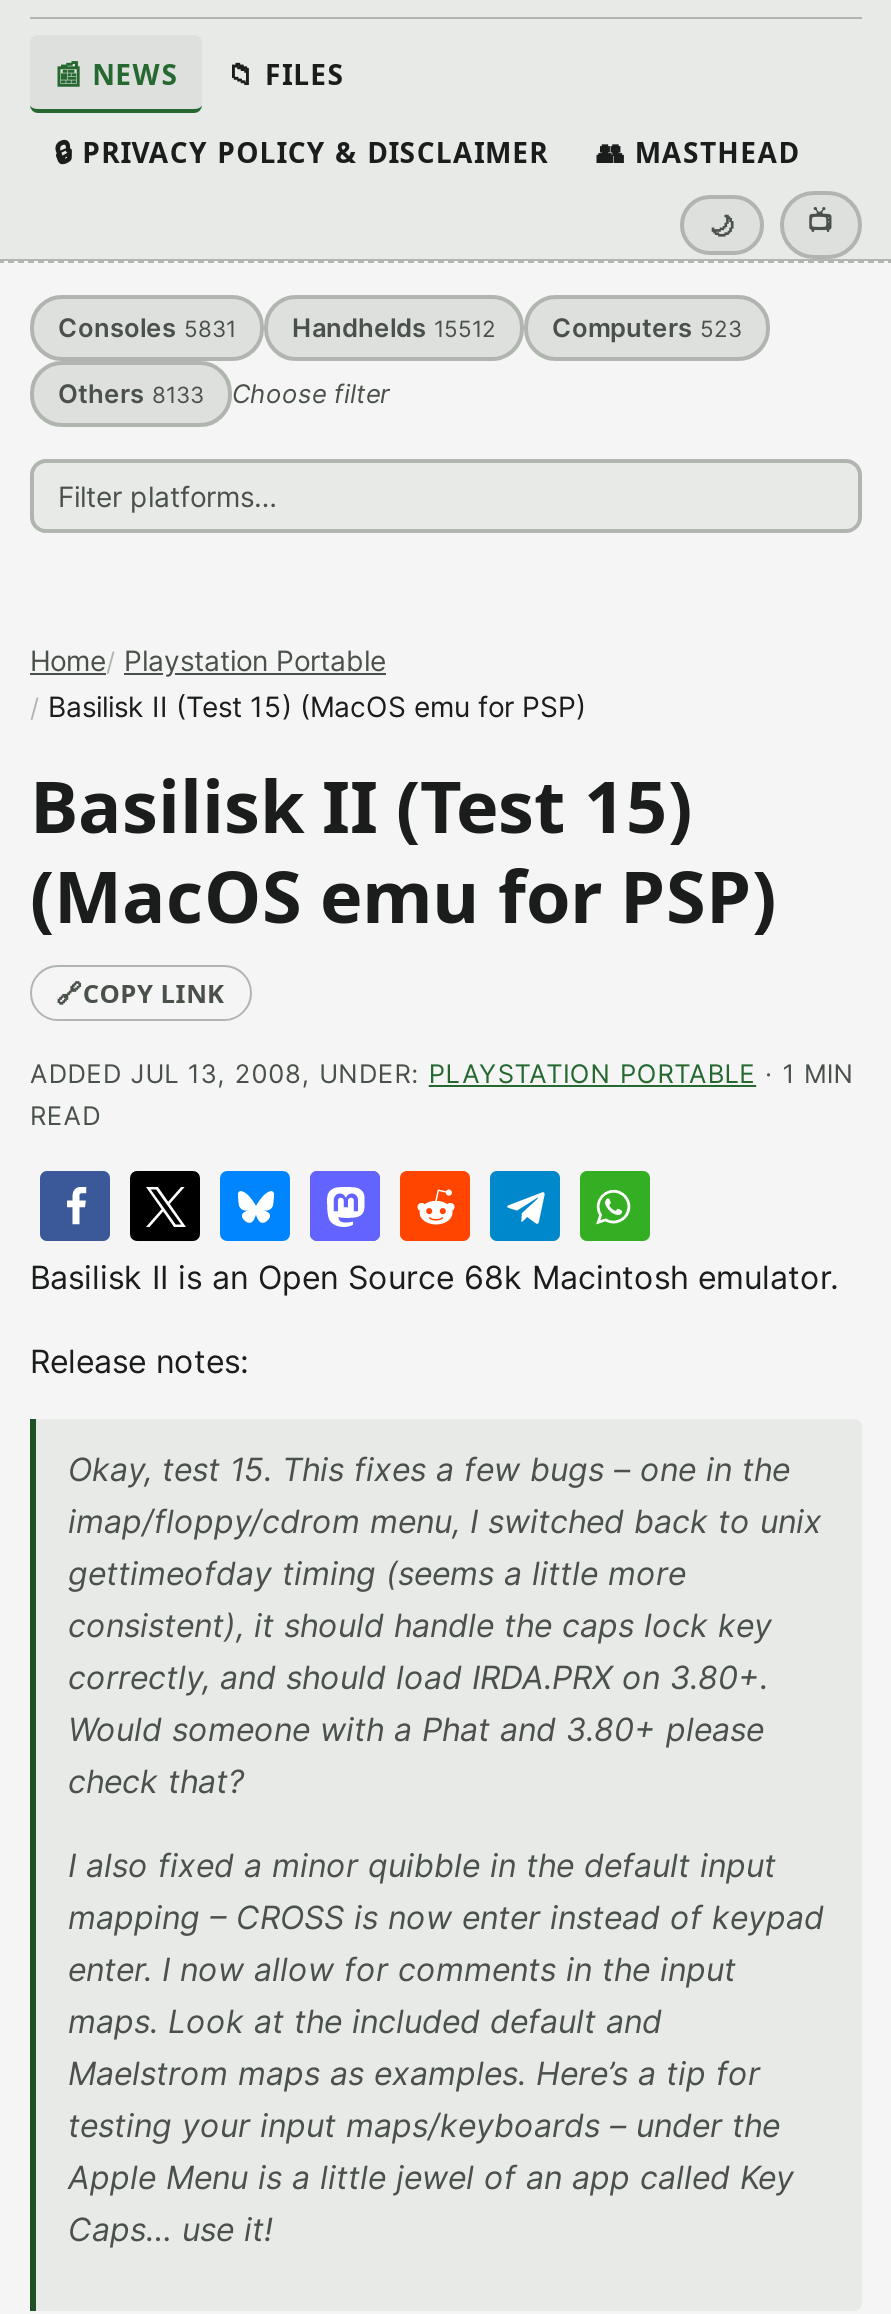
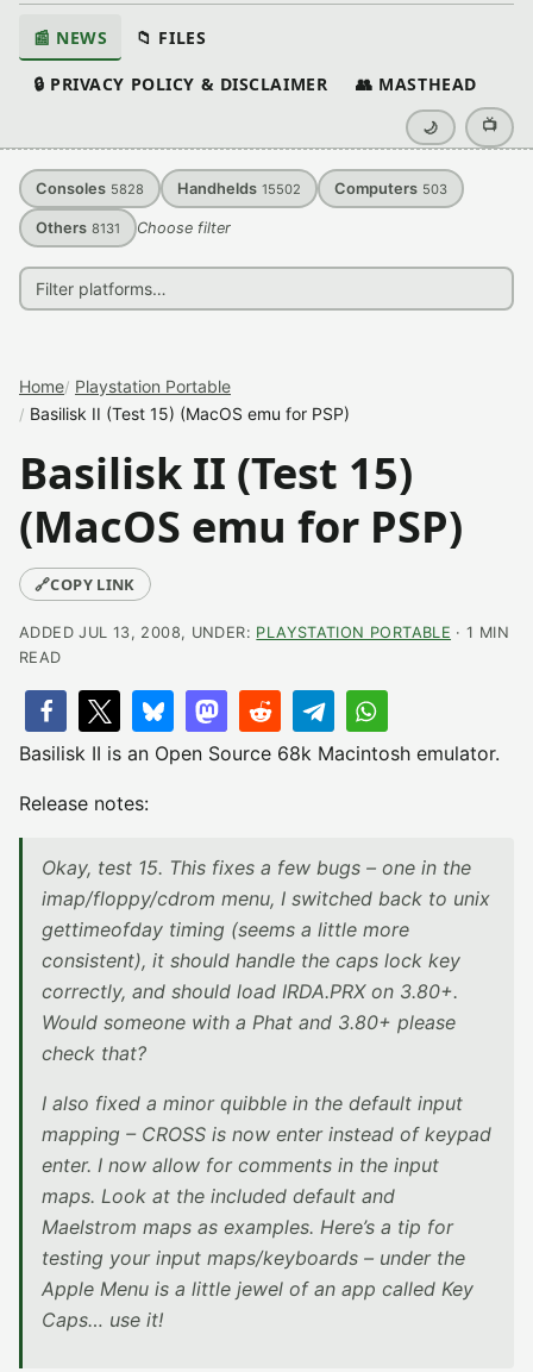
- Consoles 5831
+ Consoles 5828

- Handhelds 15512
+ Handhelds 15502

- Computers 523
+ Computers 503

- Others 8133 Choose filter
+ Others 8131 Choose filter
